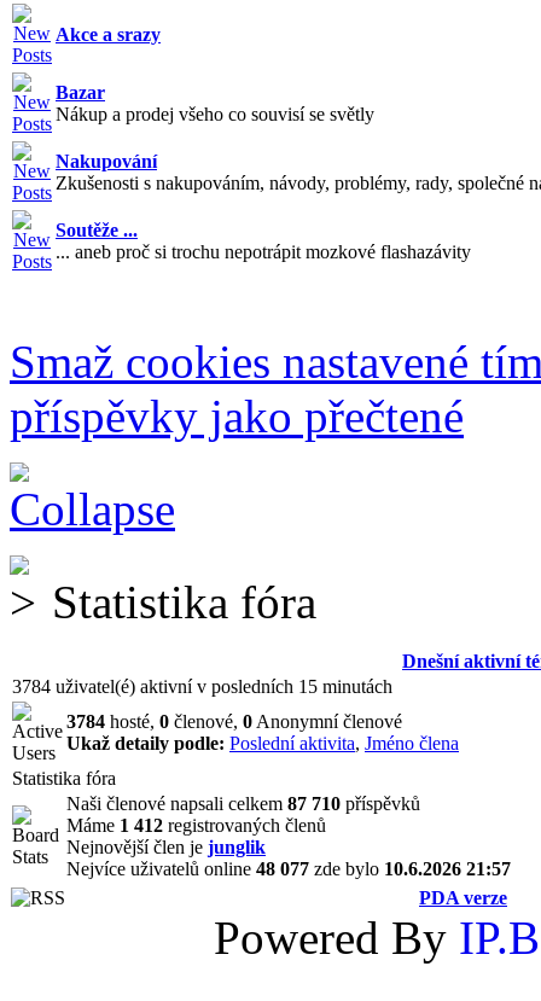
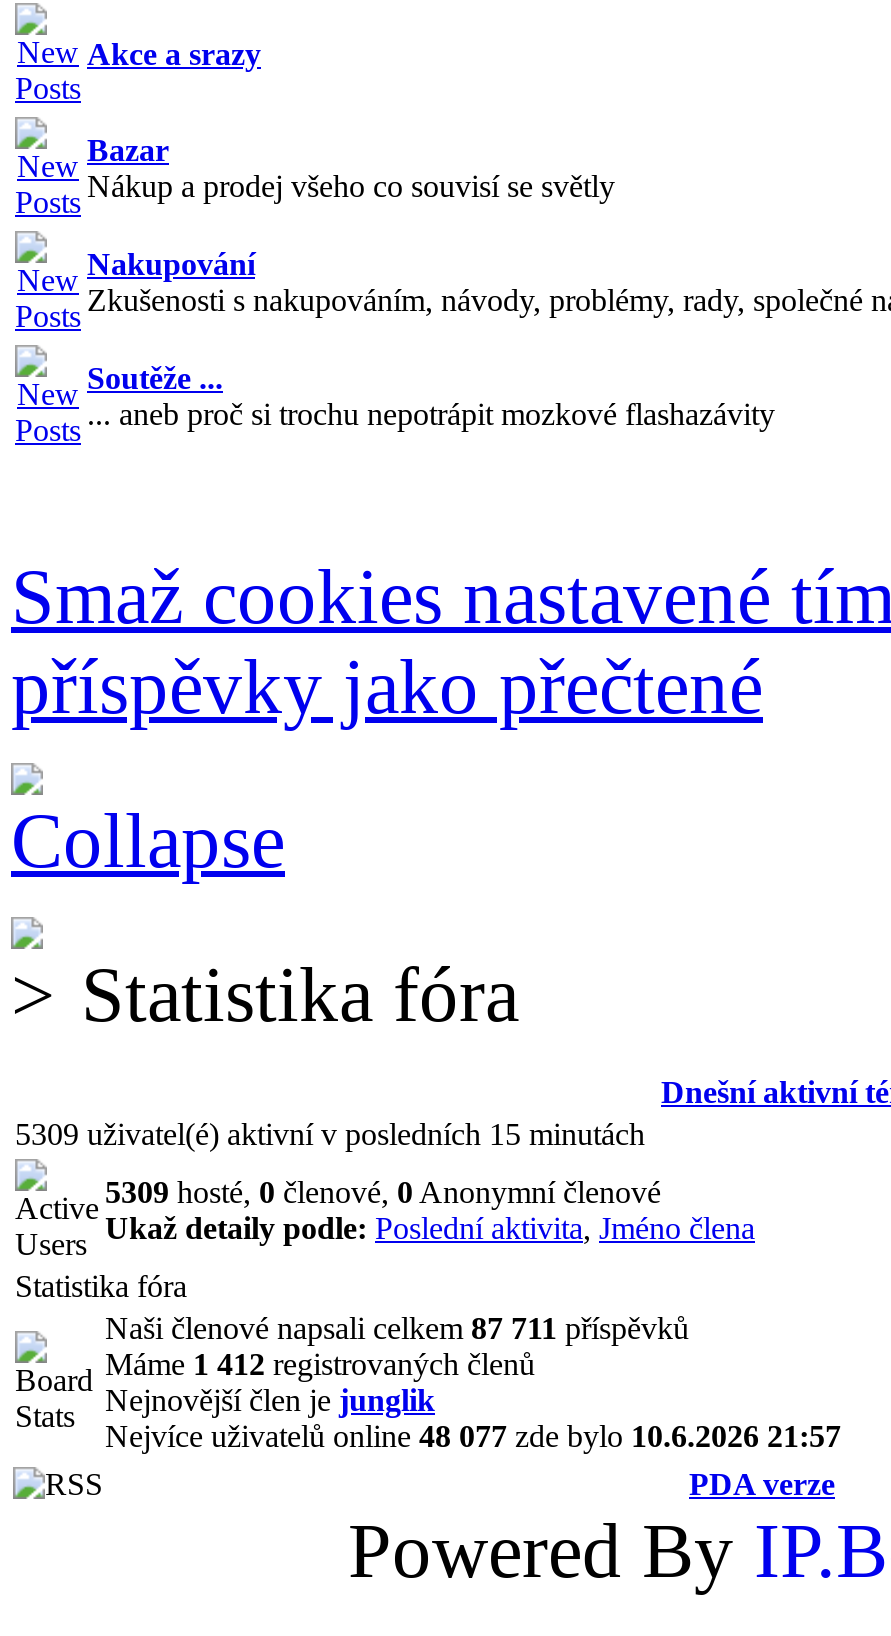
- 3784 uživatel(é) aktivní v posledních 15 minutách
+ 5309 uživatel(é) aktivní v posledních 15 minutách

- 3784 hosté, 0 členové, 0 Anonymní členové
+ 5309 hosté, 0 členové, 0 Anonymní členové

- Naši členové napsali celkem 87 710 příspěvků
+ Naši členové napsali celkem 87 711 příspěvků
